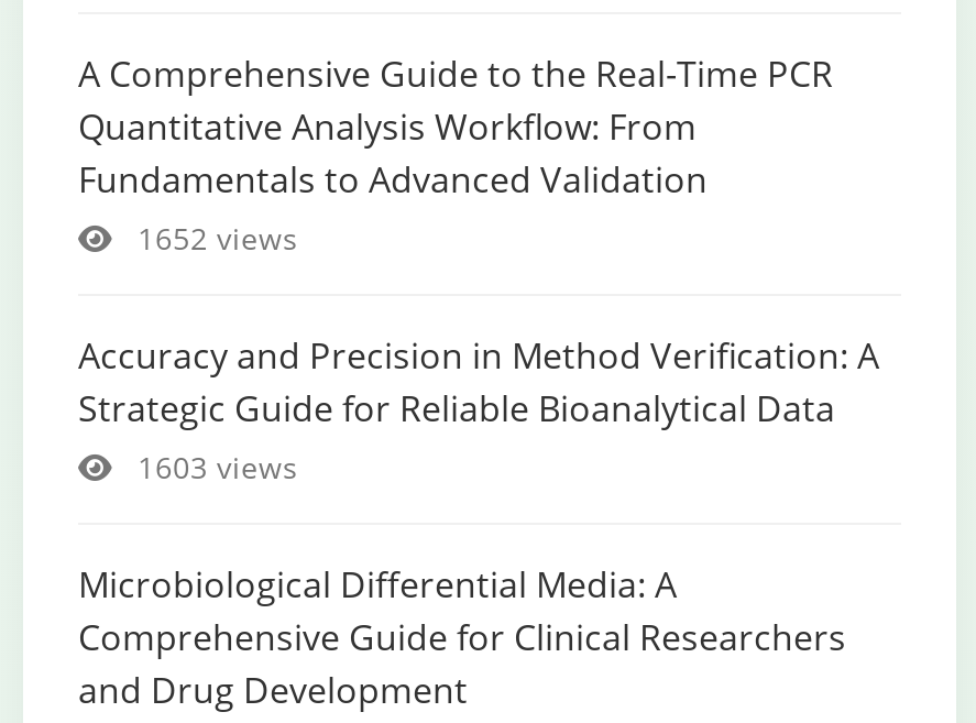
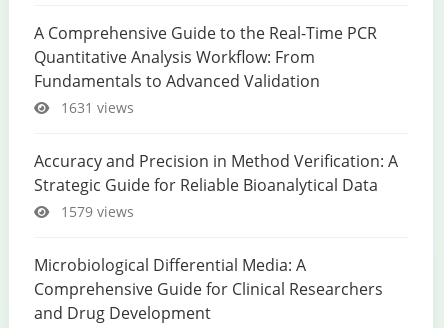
- 1652 views
+ 1631 views

- 1603 views
+ 1579 views
